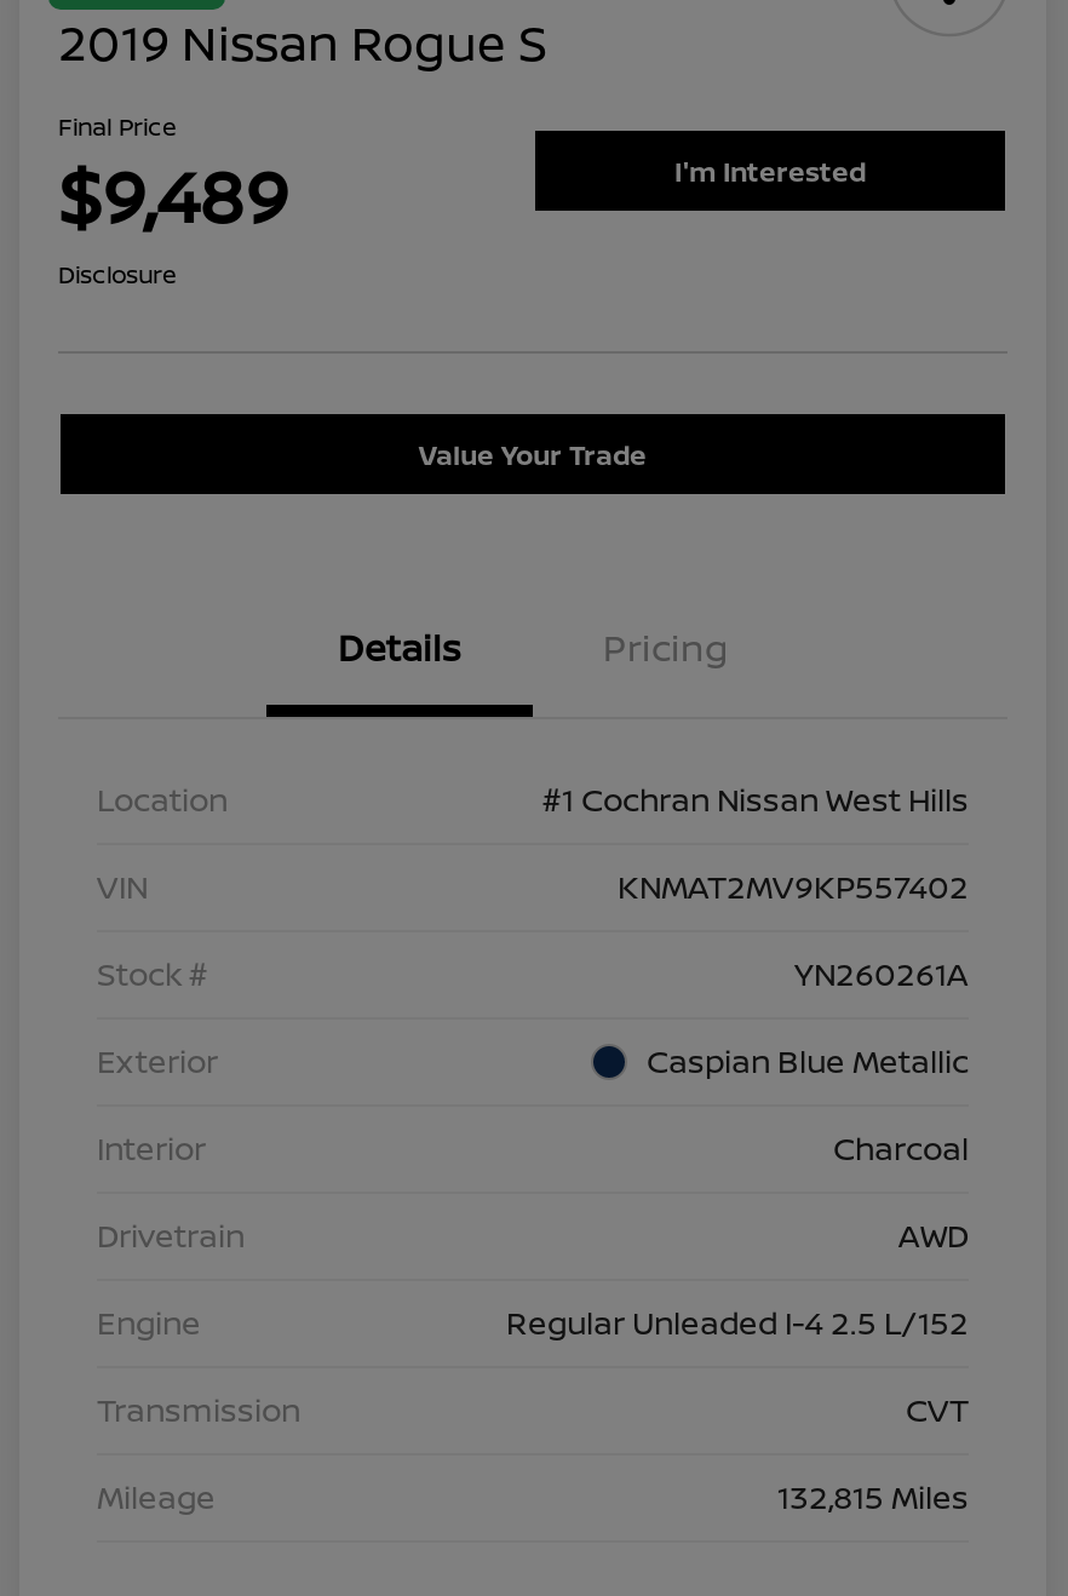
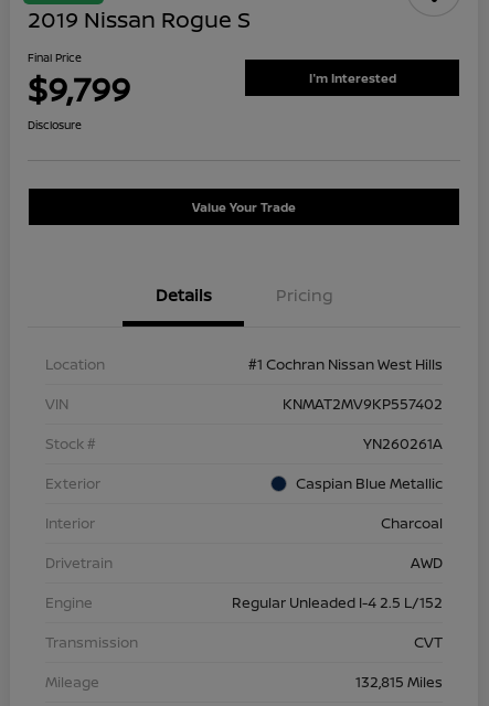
- $9,489
+ $9,799
